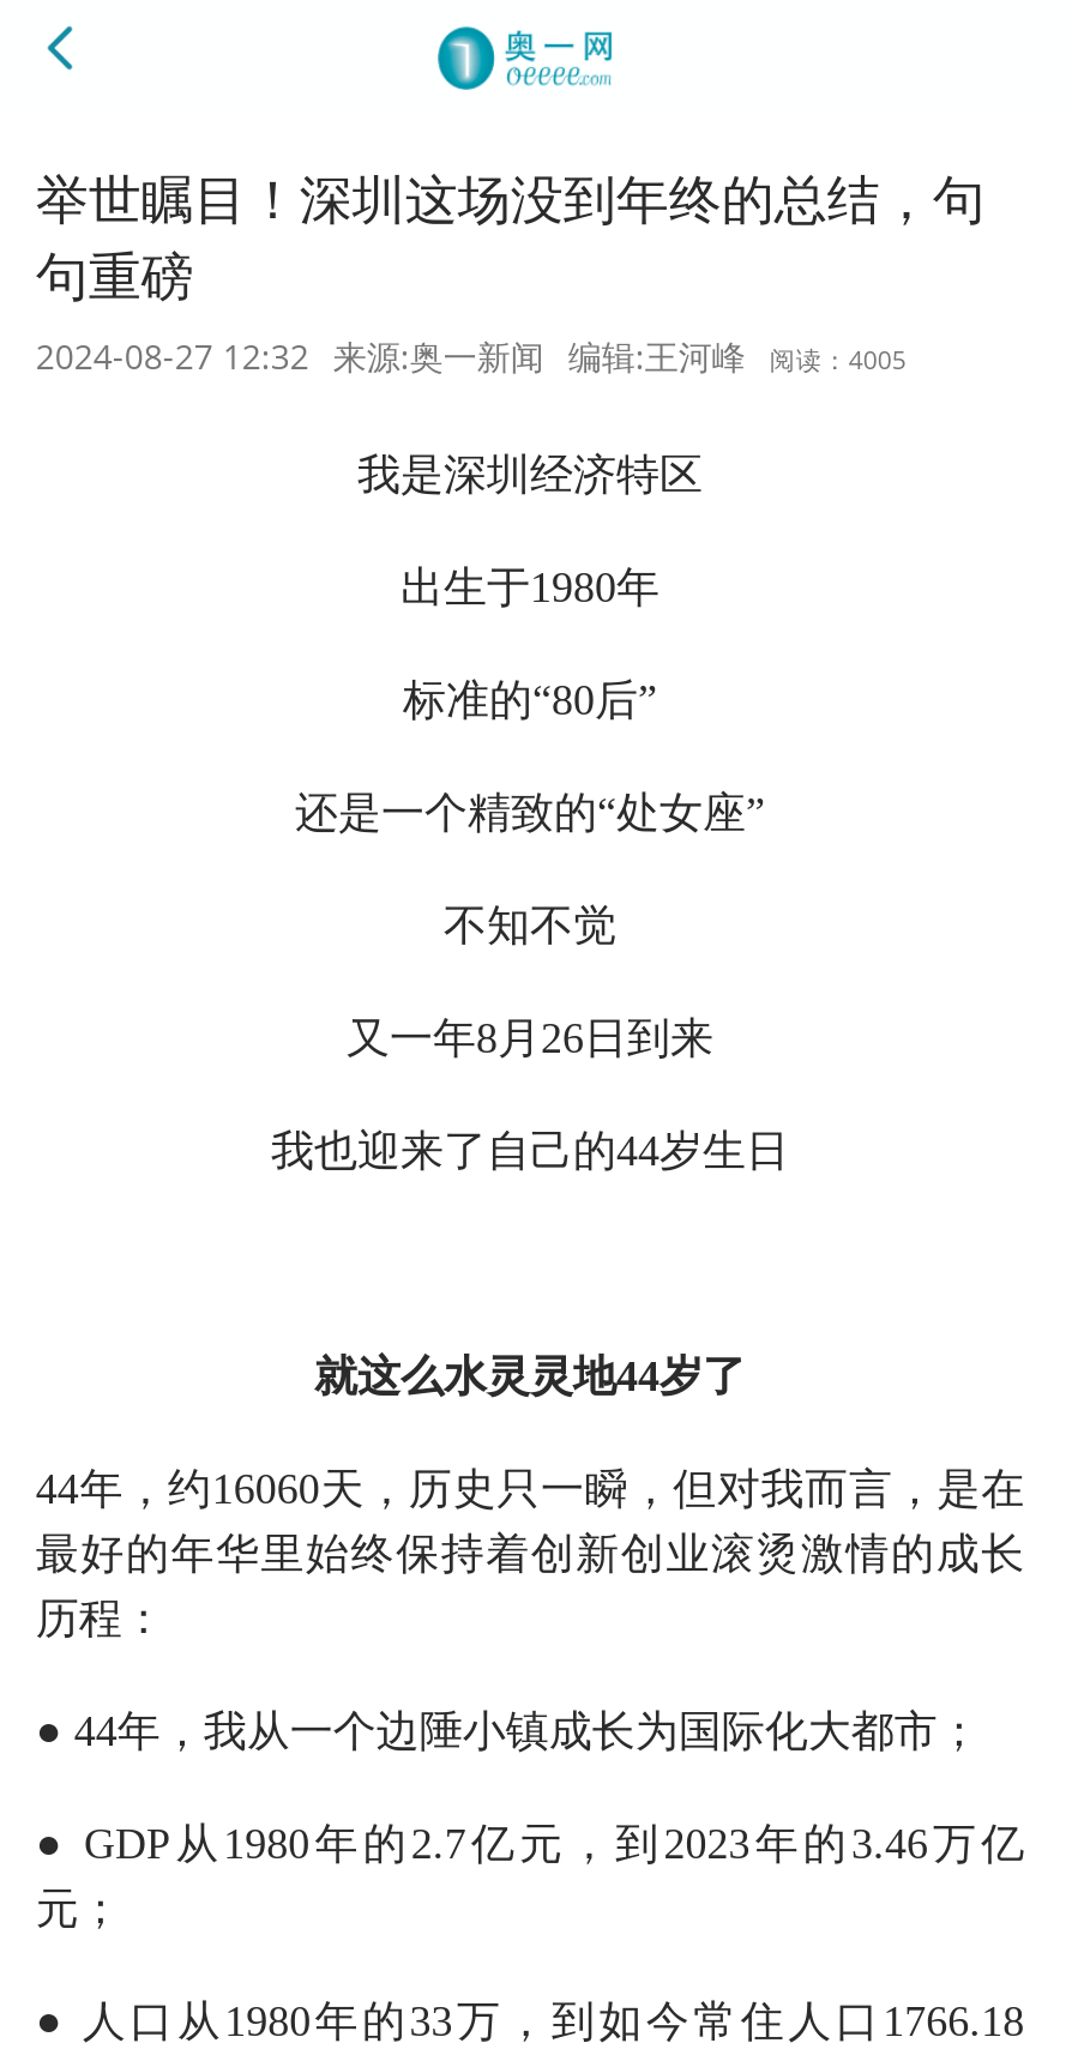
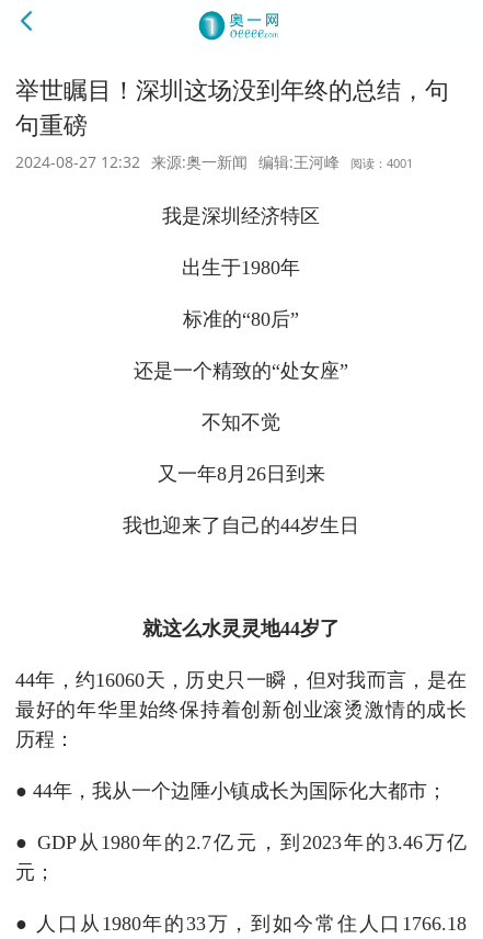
- 2024-08-27 12:32 来源:奥一新闻 编辑:王河峰 阅读：4005
+ 2024-08-27 12:32 来源:奥一新闻 编辑:王河峰 阅读：4001
